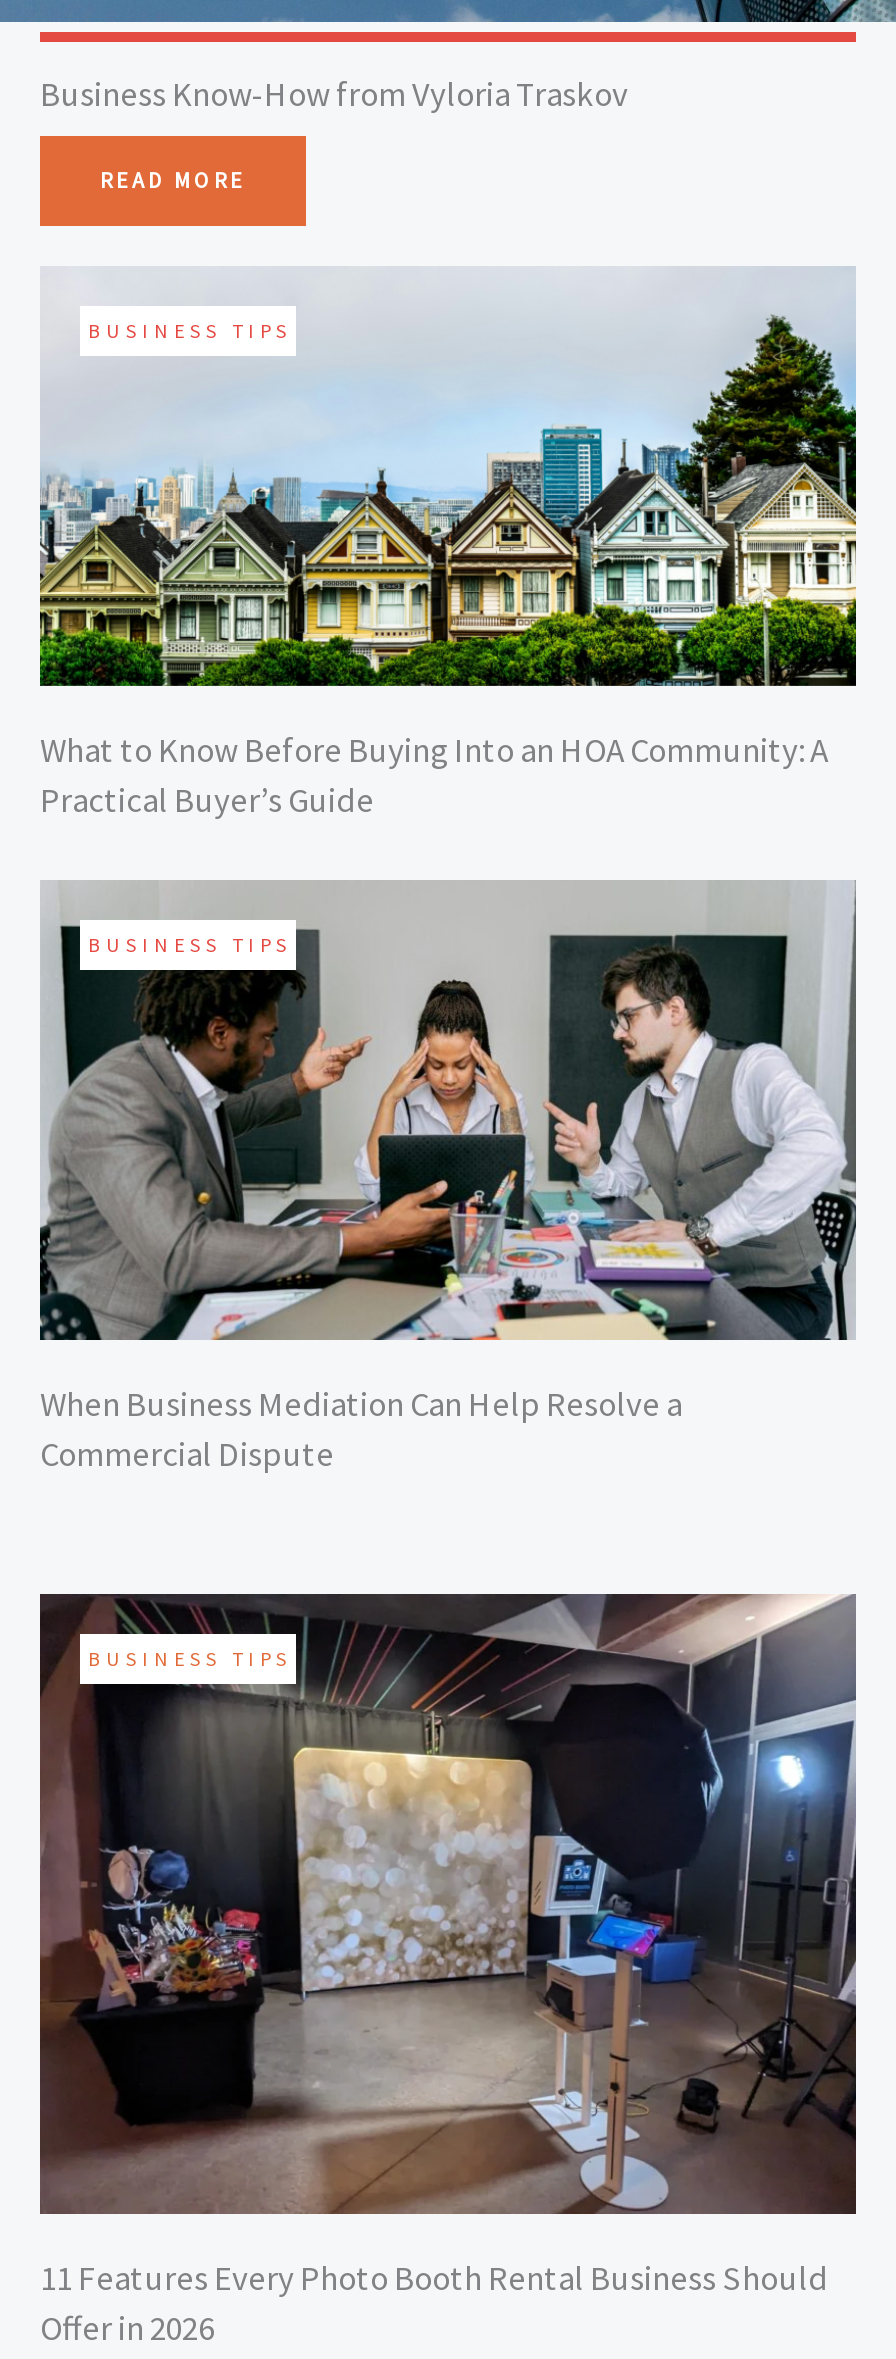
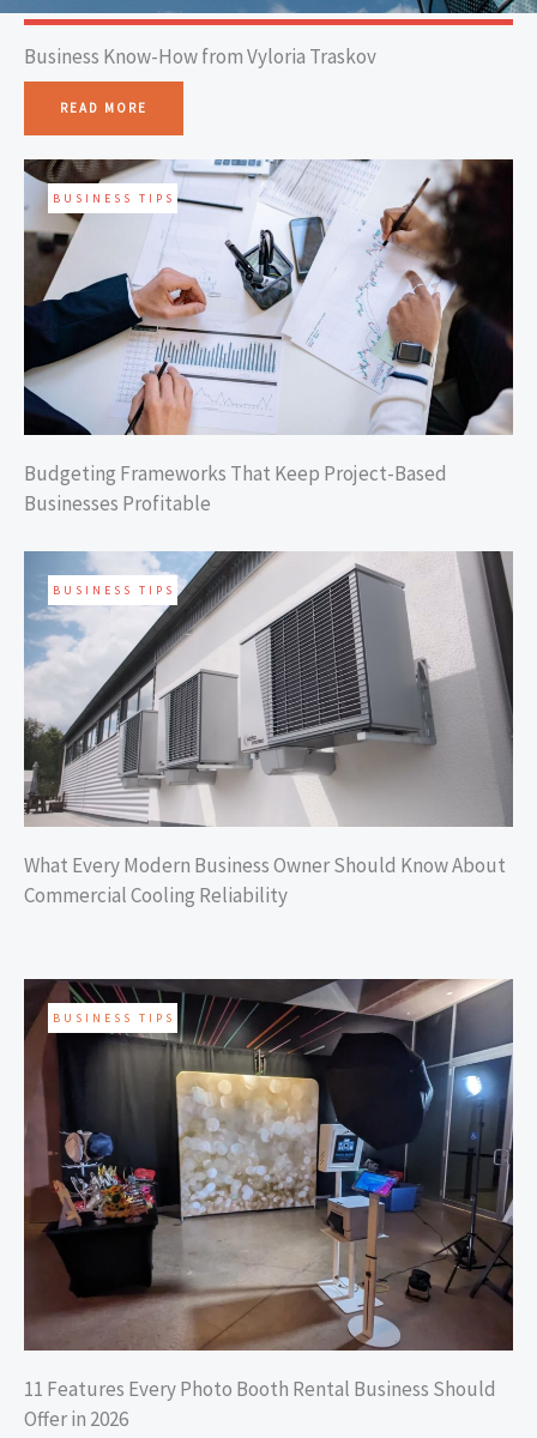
- [image]
- What to Know Before Buying Into an HOA Community: A
- Practical Buyer’s Guide
+ [image]
+ Budgeting Frameworks That Keep Project-Based
+ Businesses Profitable

- [image]
- When Business Mediation Can Help Resolve a
- Commercial Dispute
+ [image]
+ What Every Modern Business Owner Should Know About
+ Commercial Cooling Reliability
